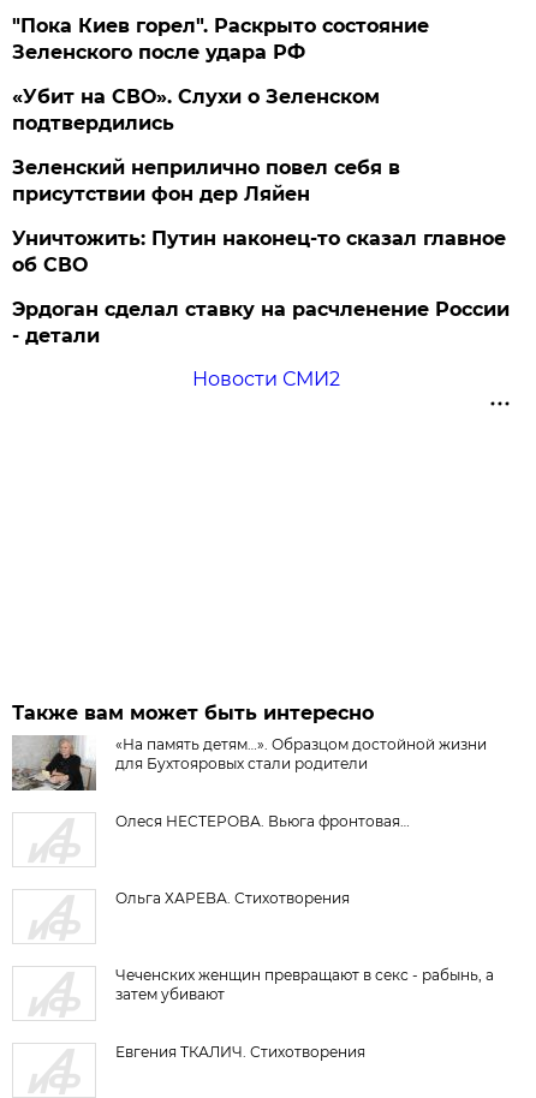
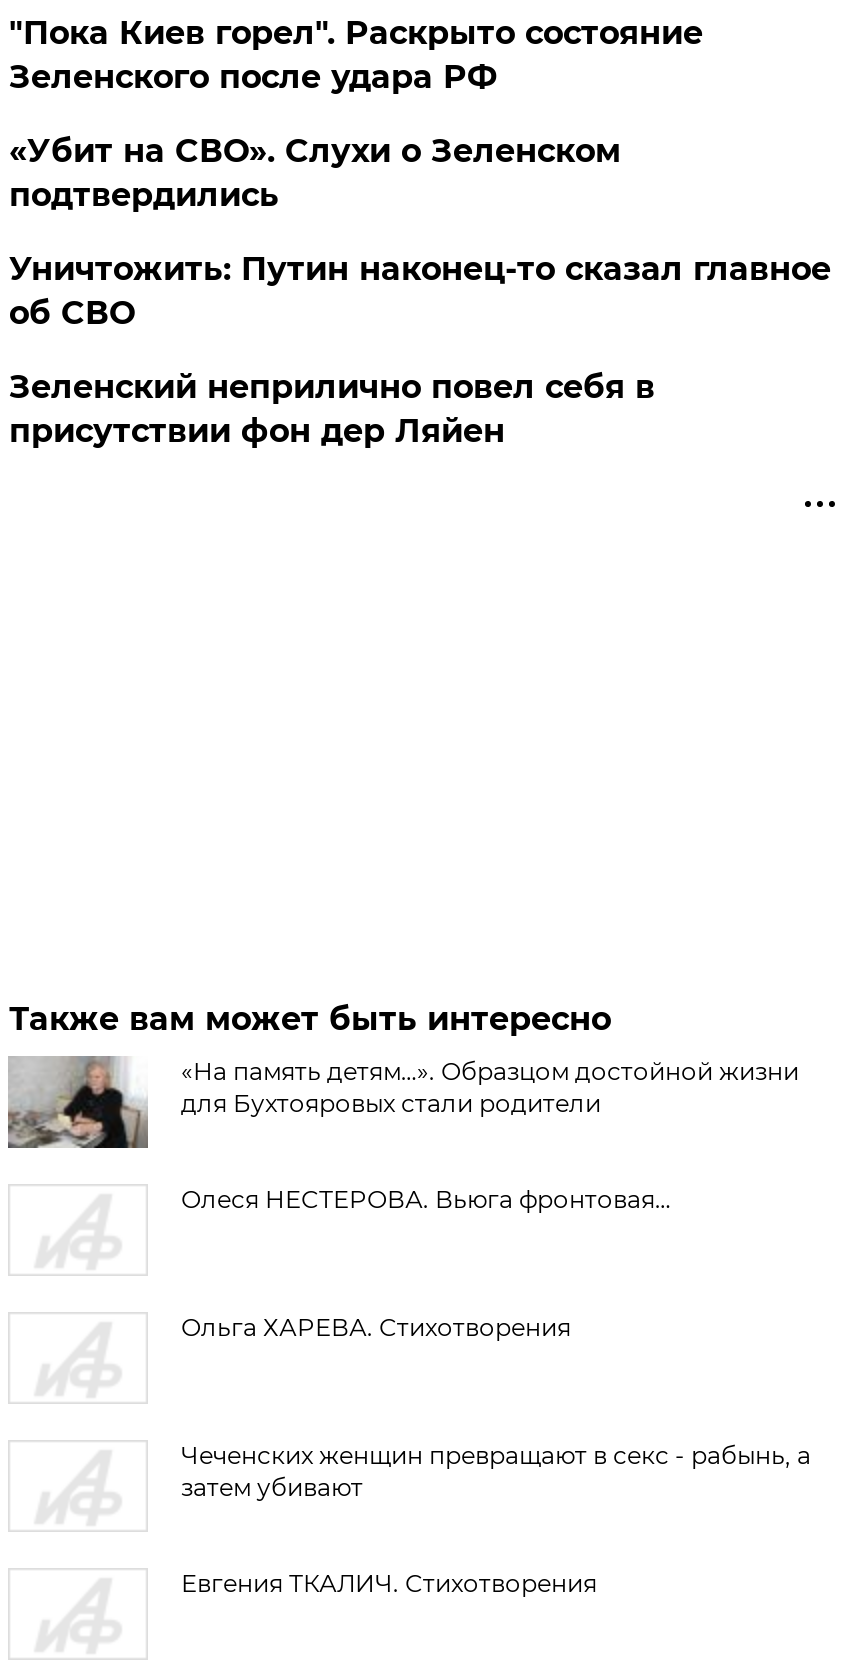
moved down: Зеленский неприлично повел cебя в | присутствии фон дер Ляйен

moved up: Уничтожить: Путин наконец-то сказал главное | об СВО

- Эрдоган сделал ставку на расчленение России
- - детали
- Новости СМИ2
